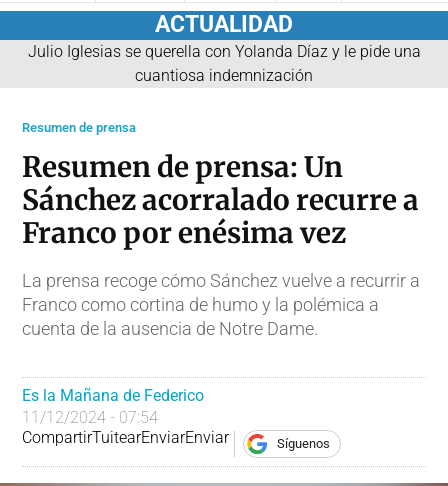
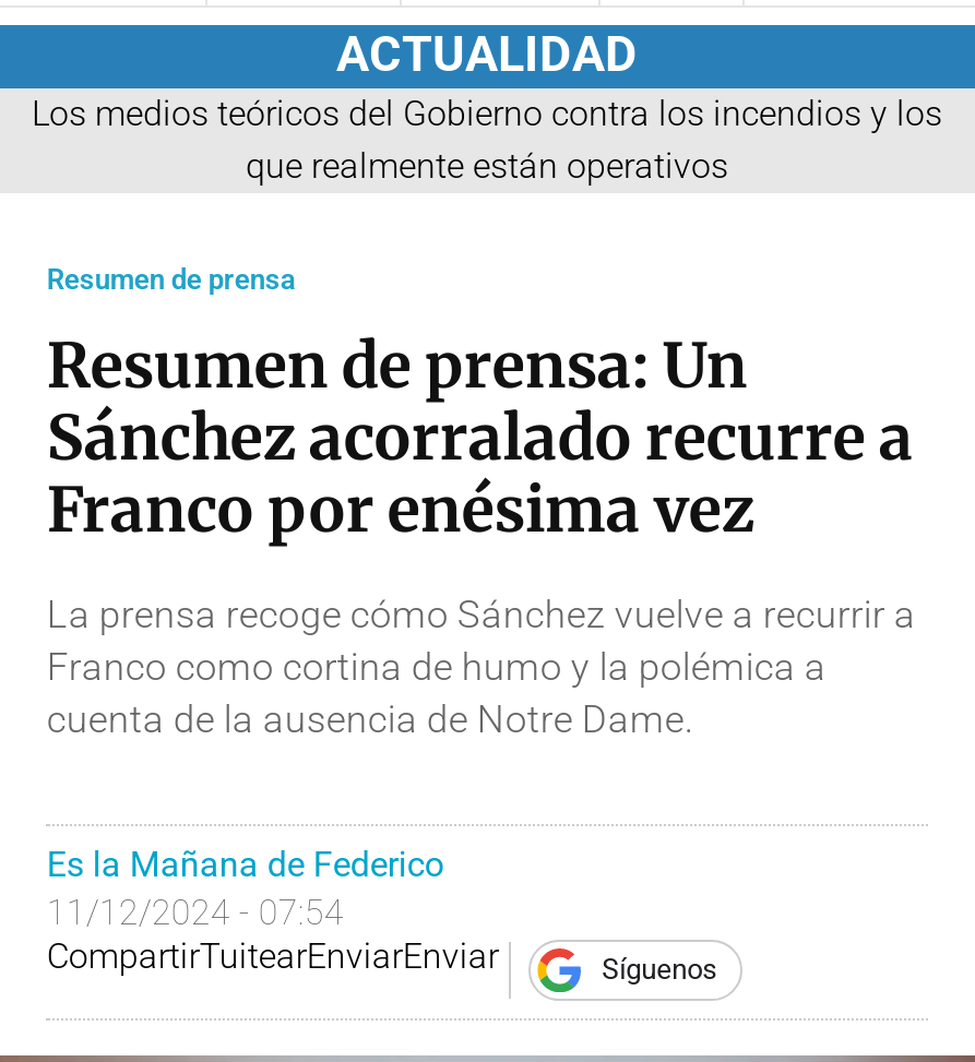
- Julio Iglesias se querella con Yolanda Díaz y le pide una
- cuantiosa indemnización
+ Los medios teóricos del Gobierno contra los incendios y los
+ que realmente están operativos
